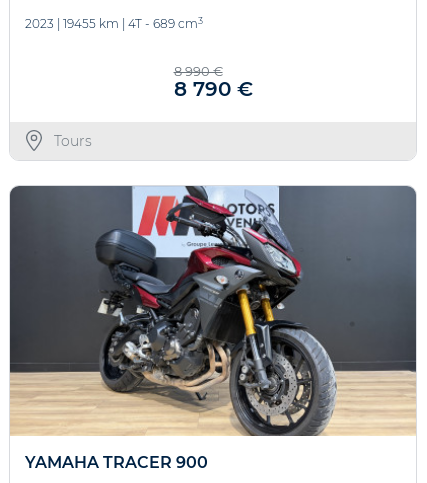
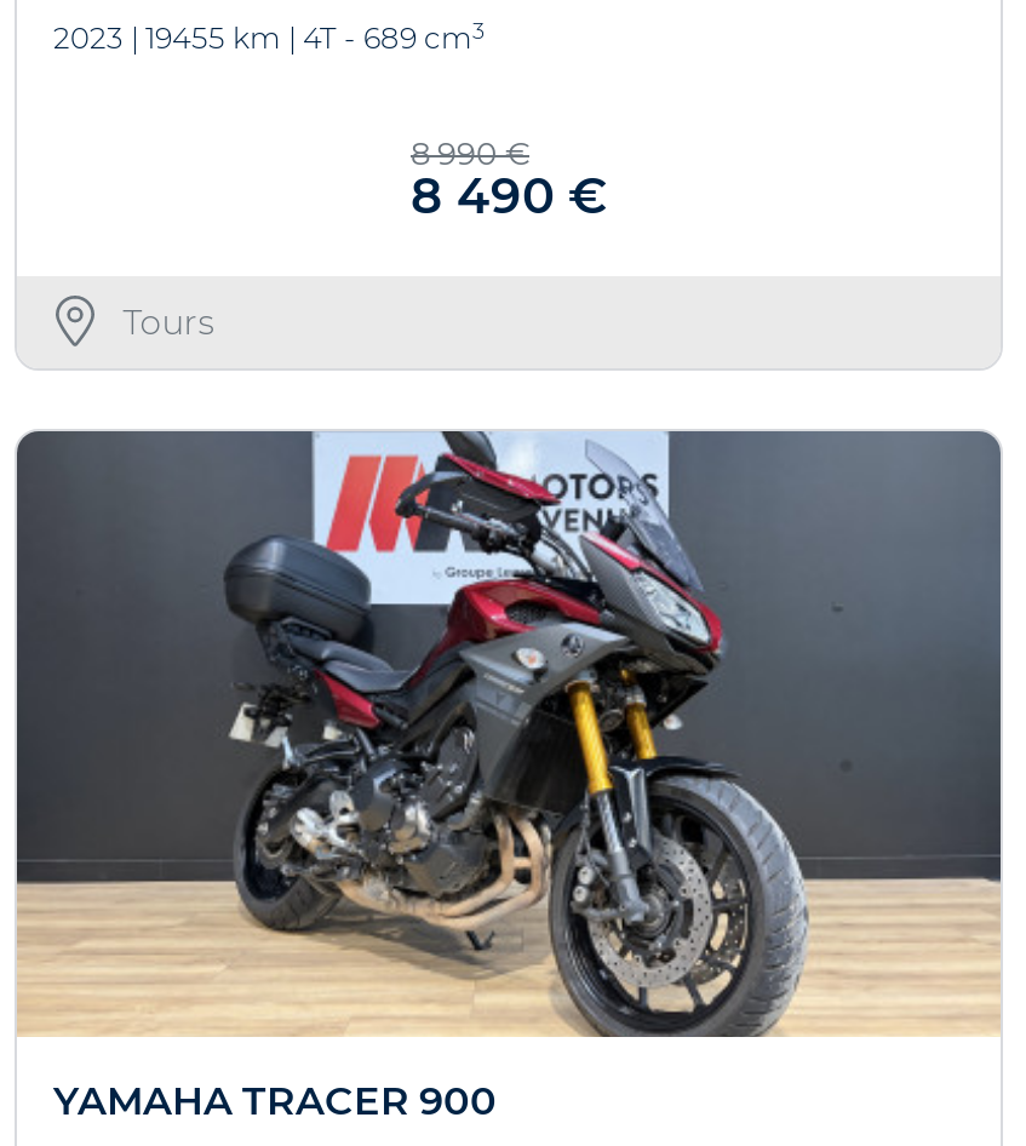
- 8 790 €
+ 8 490 €
